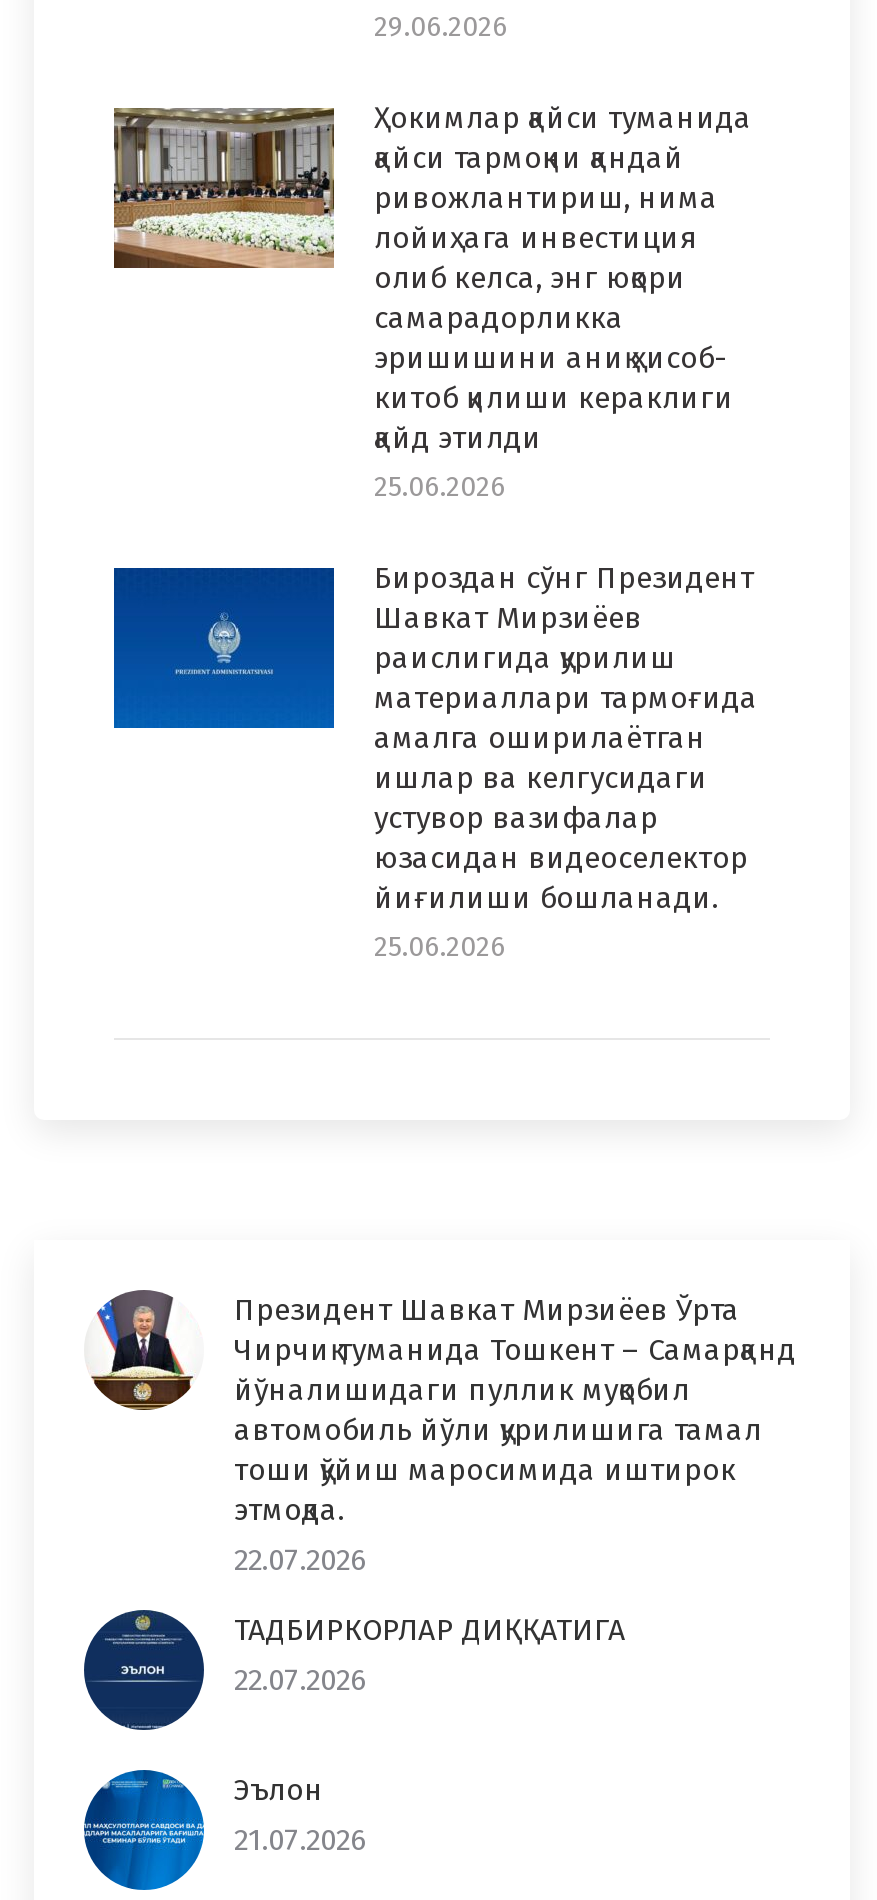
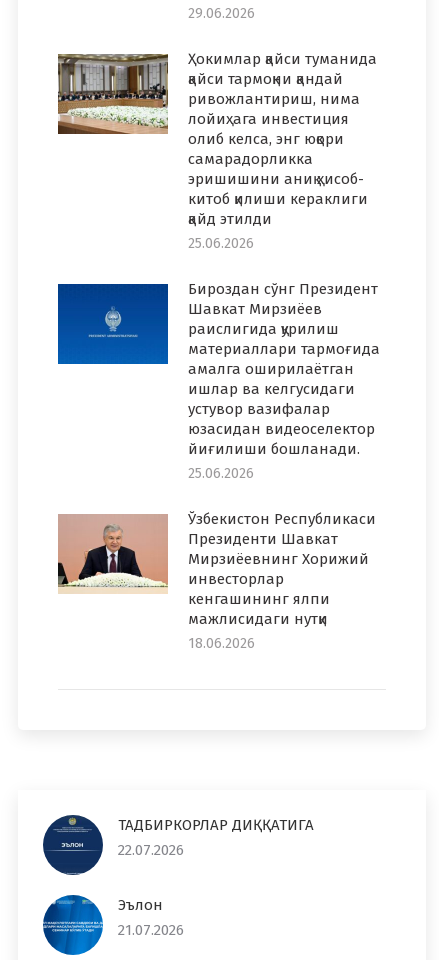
+ [image]

- [image]

- Президент Шавкат Мирзиёев Ўрта
- Чирчиқ туманида Тошкент – Самарқанд
- йўналишидаги пуллик муқобил
- автомобиль йўли қурилишига тамал
- тоши қўйиш маросимида иштирок
- этмоқда.
- 22.07.2026
+ Ўзбекистон Республикаси
+ Президенти Шавкат
+ Мирзиёевнинг Хорижий
+ инвесторлар
+ кенгашининг ялпи
+ мажлисидаги нутқи
+ 18.06.2026
